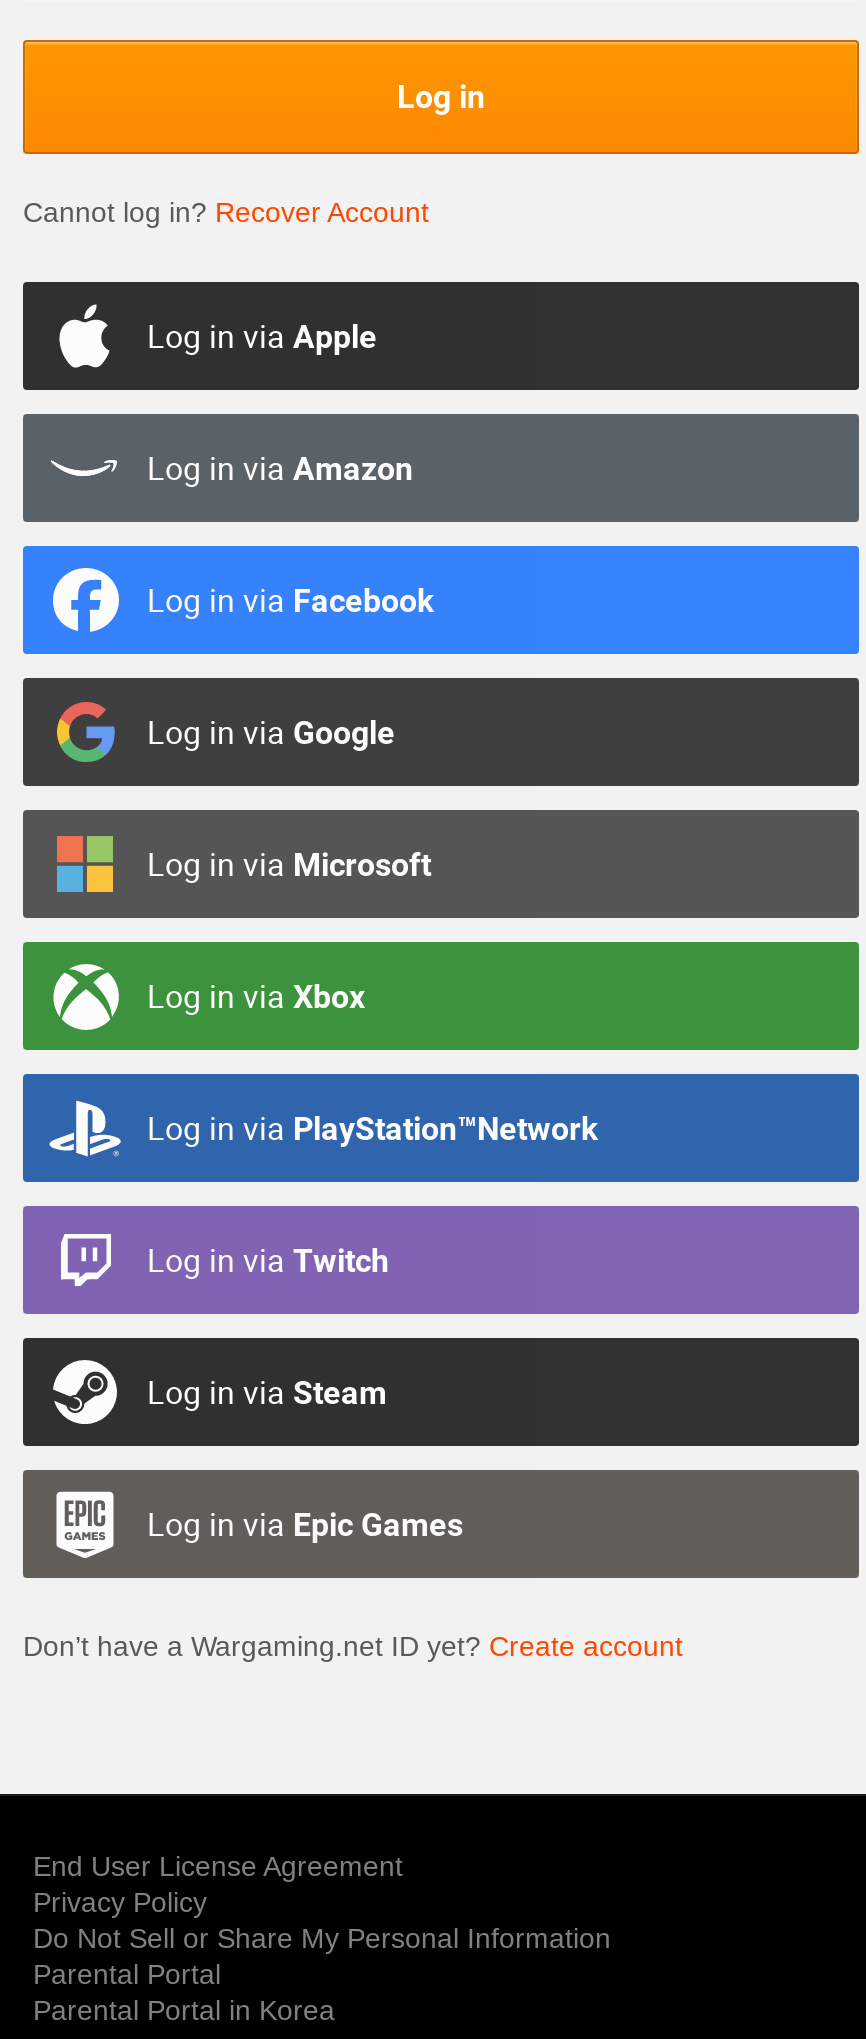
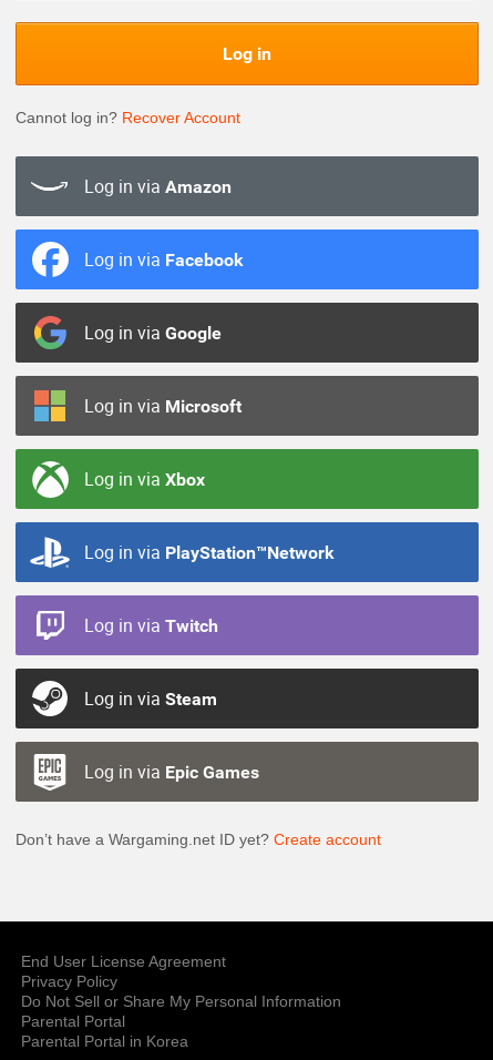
- Log in via Apple
